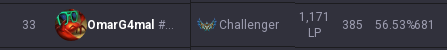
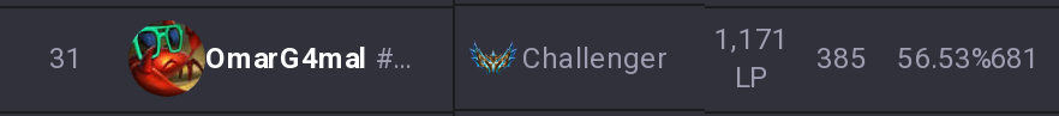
- 33
+ 31
